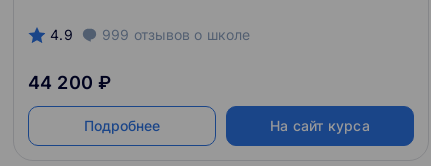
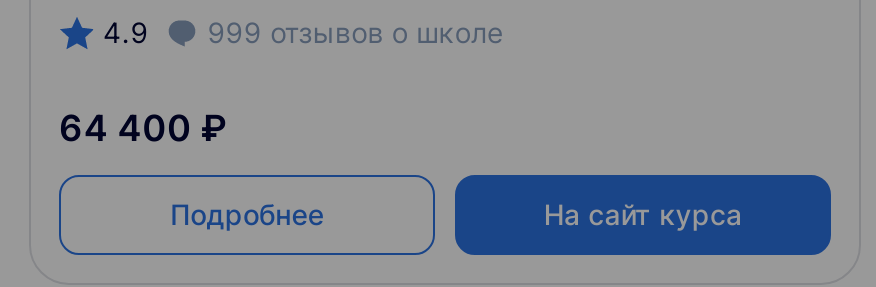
- 44 200 ₽
+ 64 400 ₽
